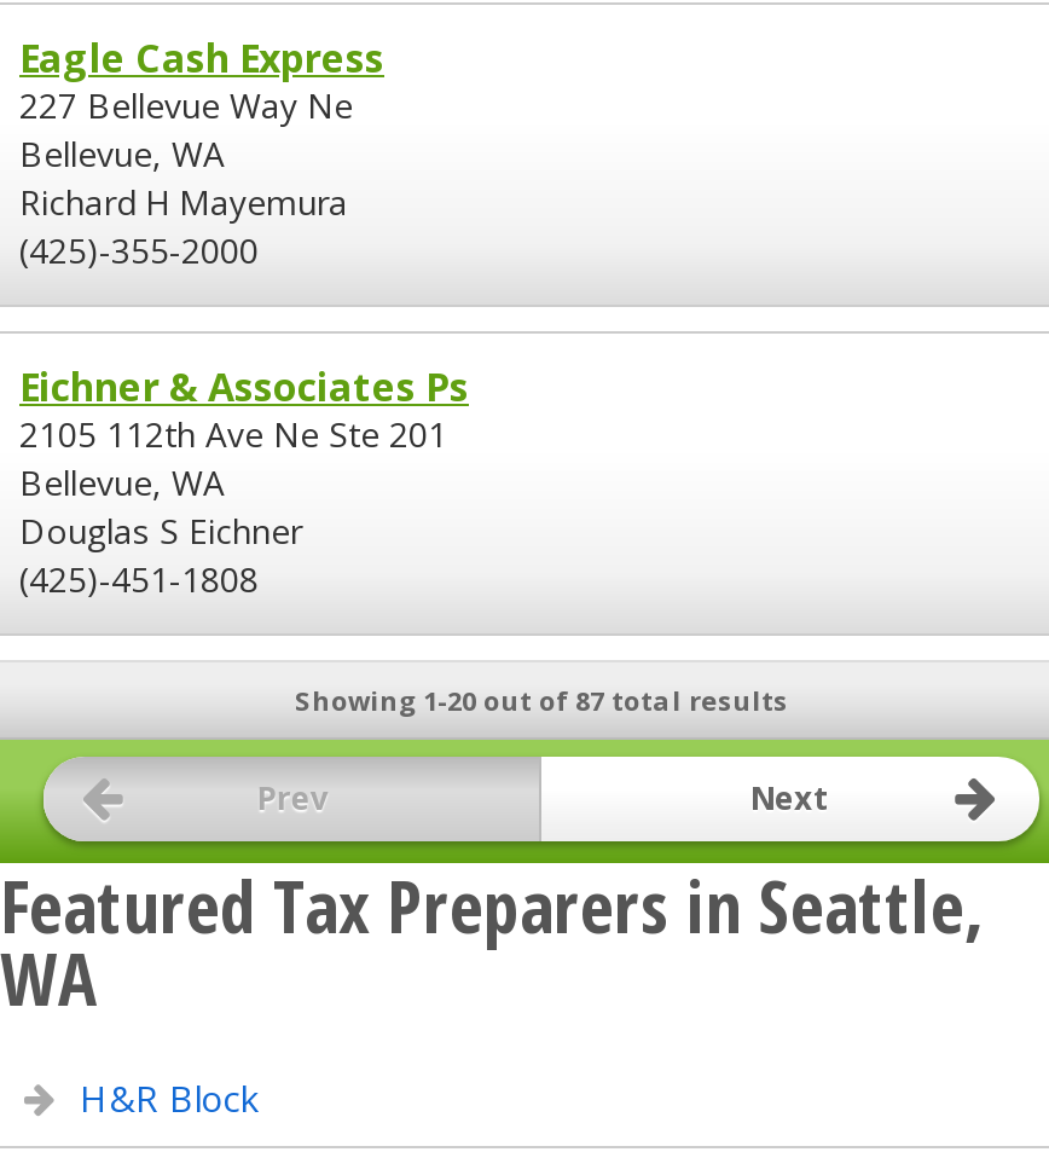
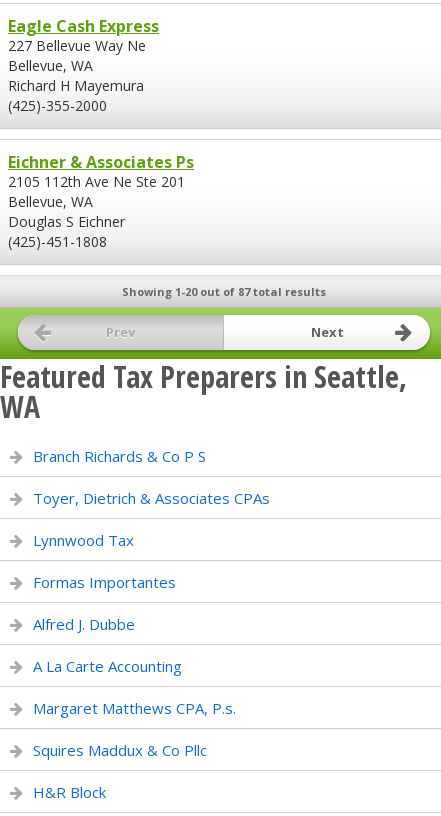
+ Branch Richards & Co P S
+ Toyer, Dietrich & Associates CPAs
+ Lynnwood Tax
+ Formas Importantes
+ Alfred J. Dubbe
+ A La Carte Accounting
+ Margaret Matthews CPA, P.s.
+ Squires Maddux & Co Pllc
